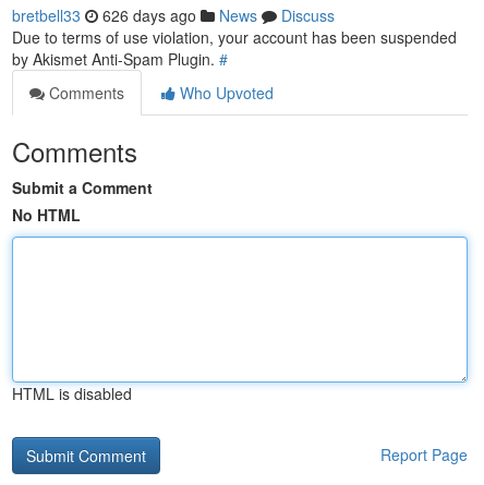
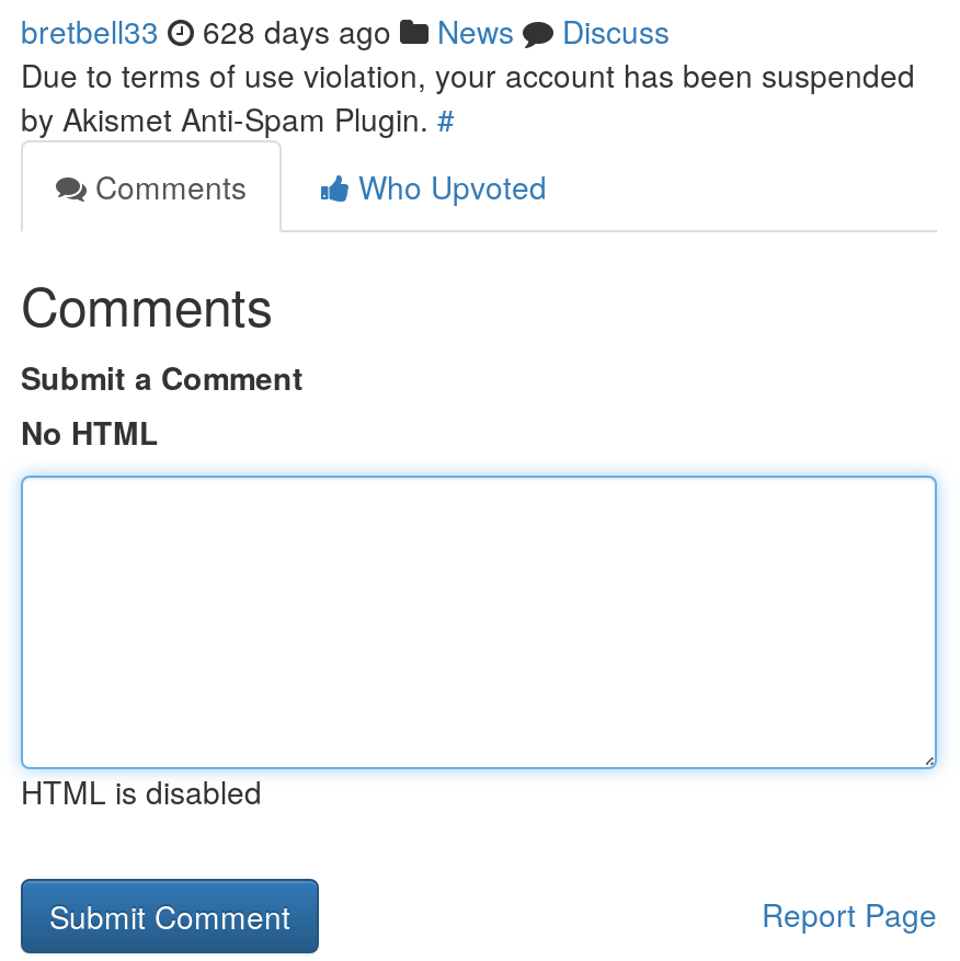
- bretbell33 626 days ago News Discuss
+ bretbell33 628 days ago News Discuss
